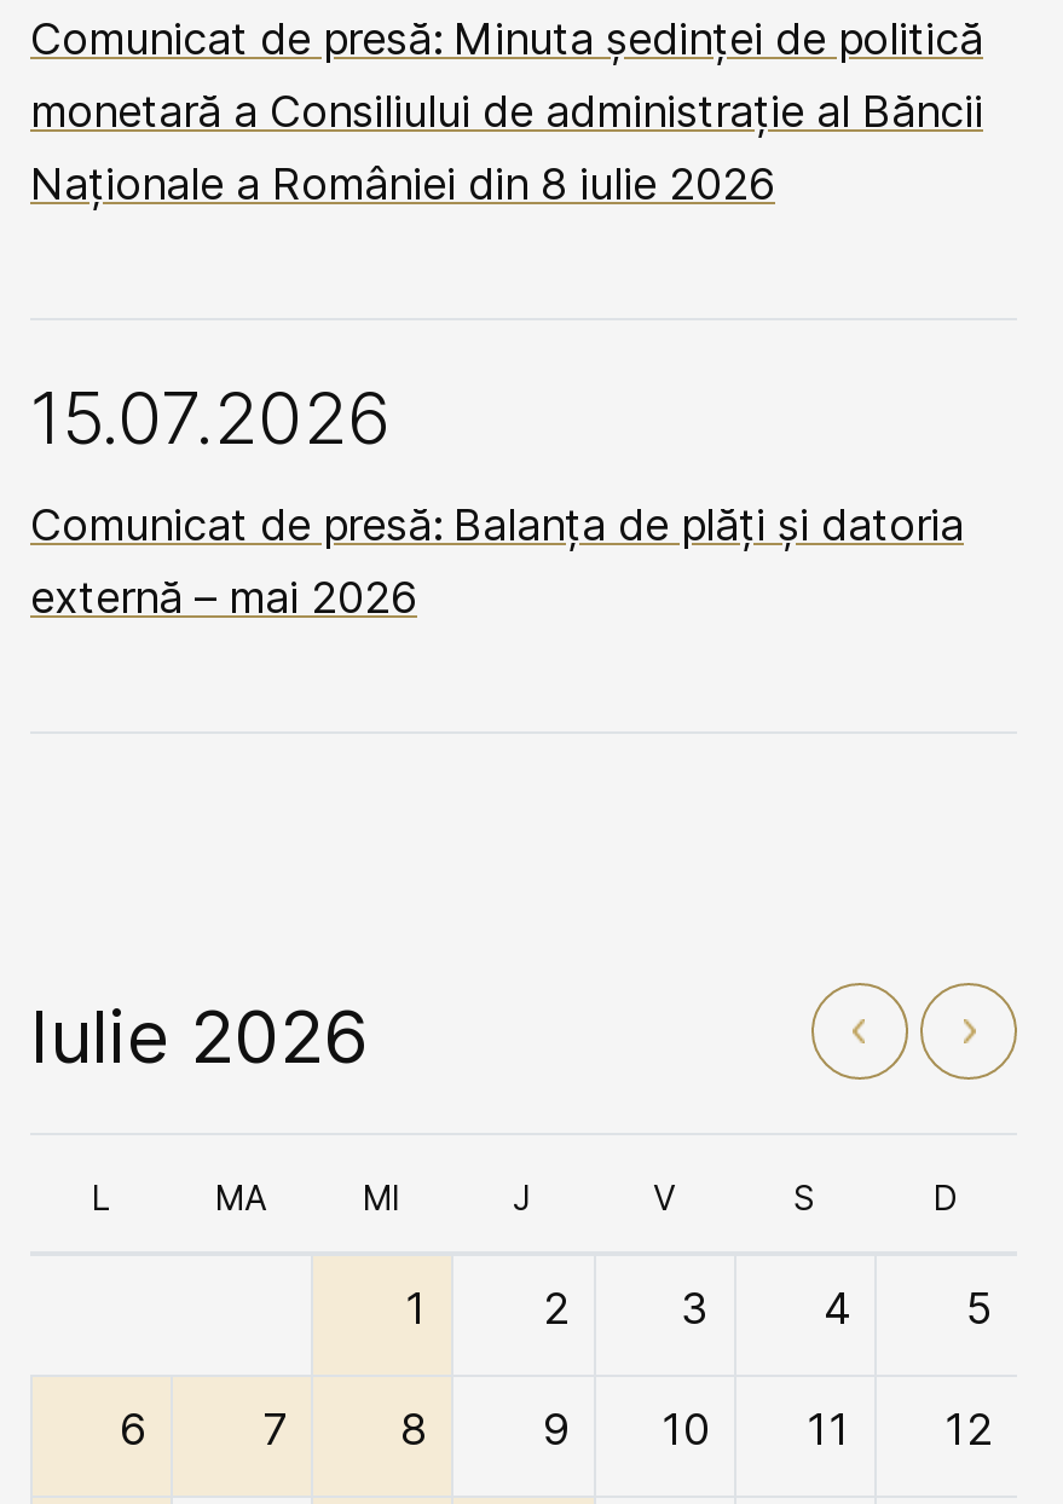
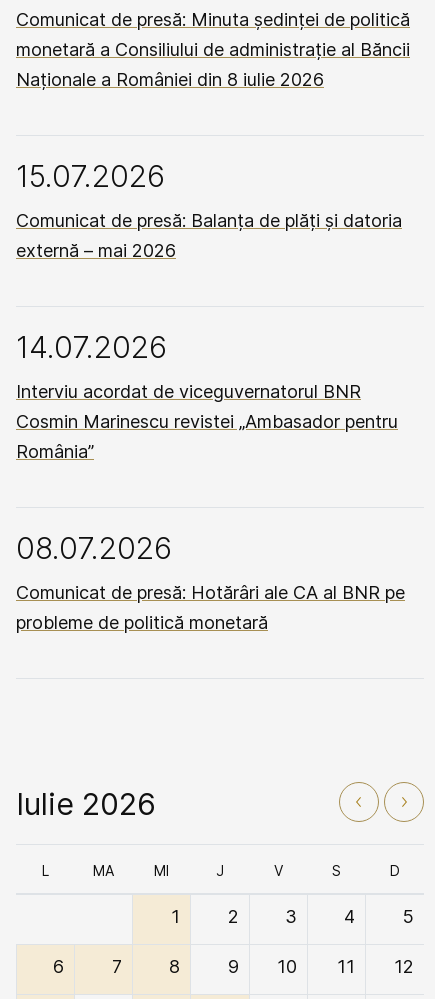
+ 14.07.2026
+ Interviu acordat de viceguvernatorul BNR
+ Cosmin Marinescu revistei „Ambasador pentru
+ România”
+ 08.07.2026
+ Comunicat de presă: Hotărâri ale CA al BNR pe
+ probleme de politică monetară
